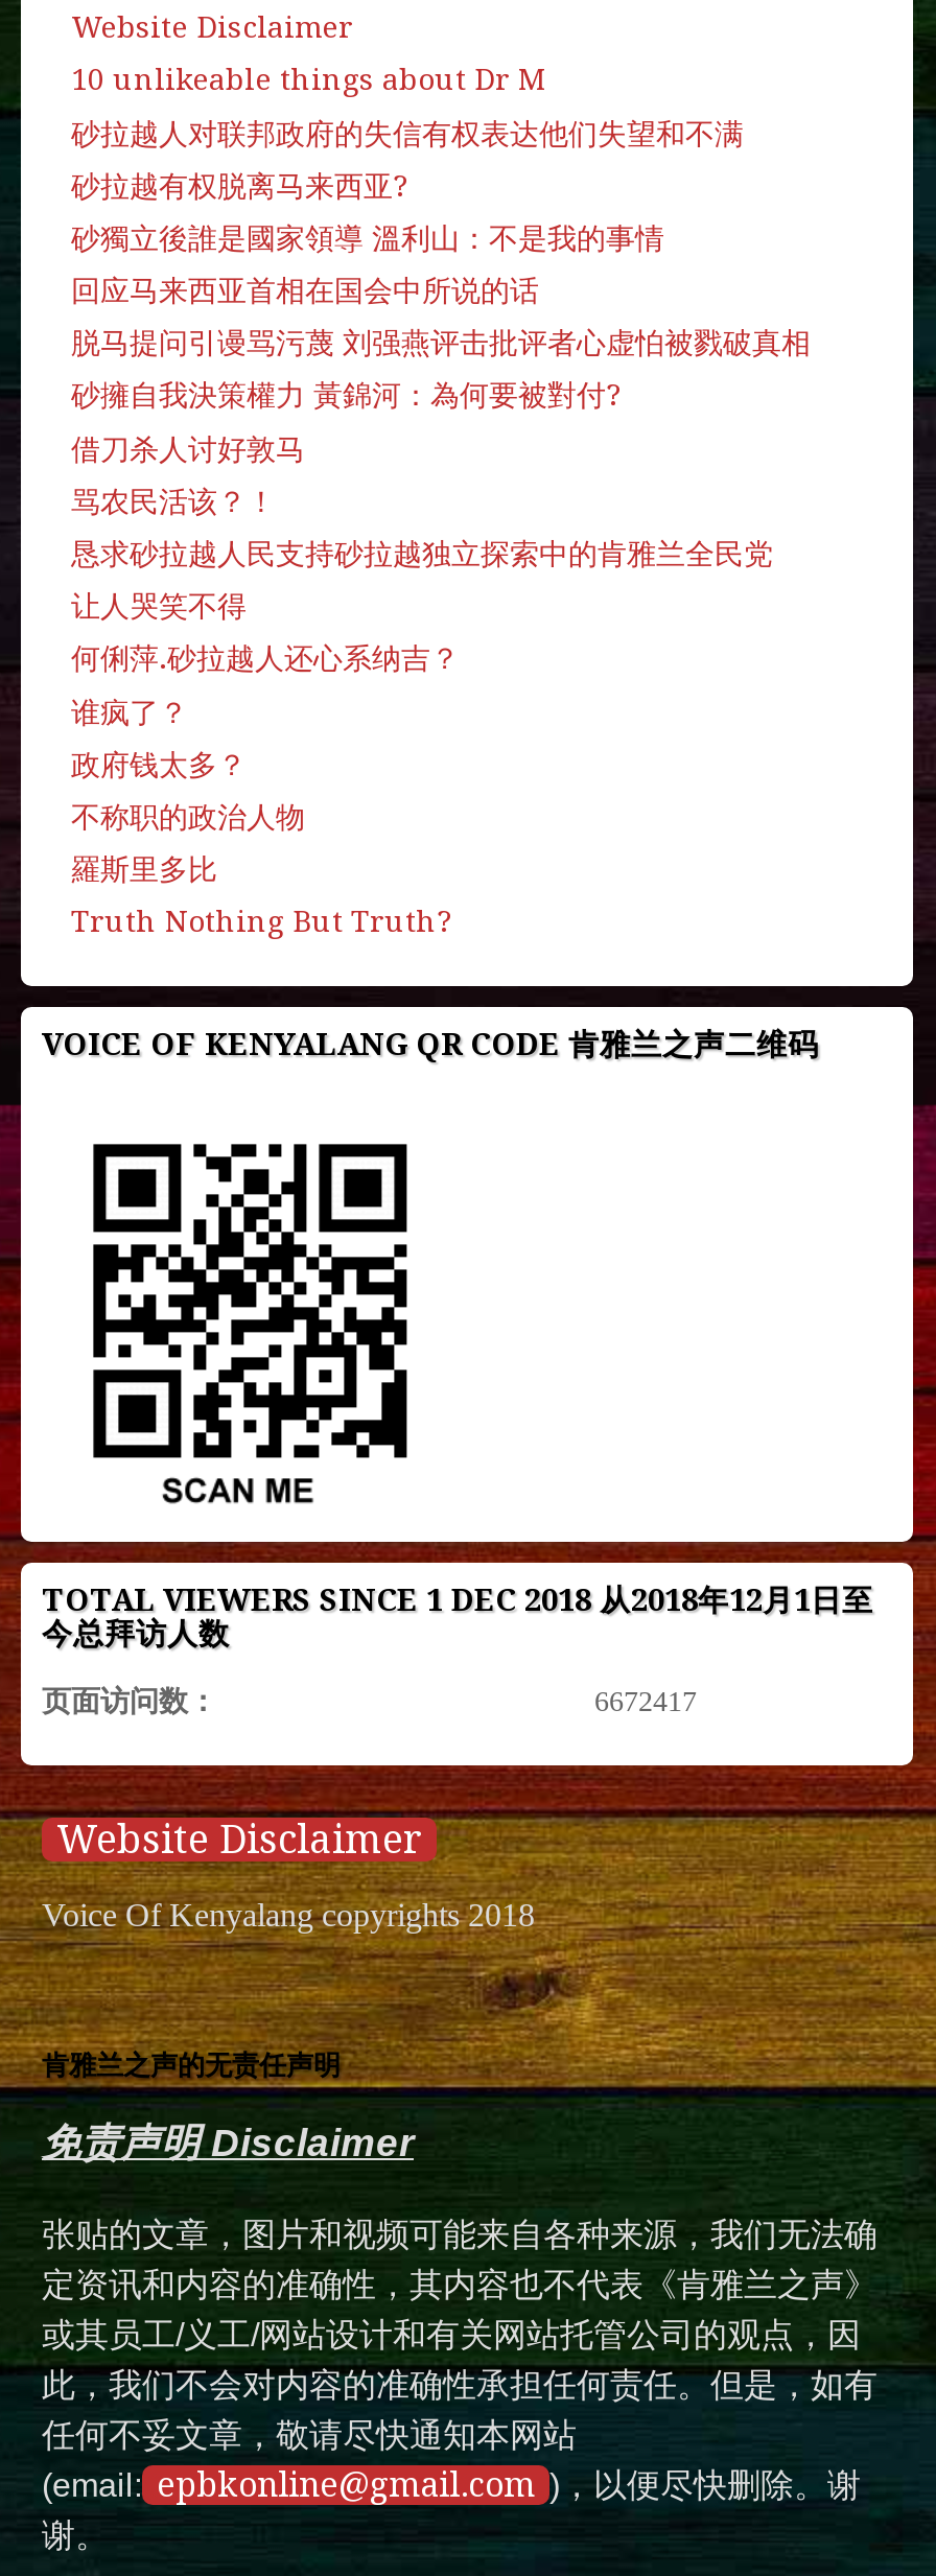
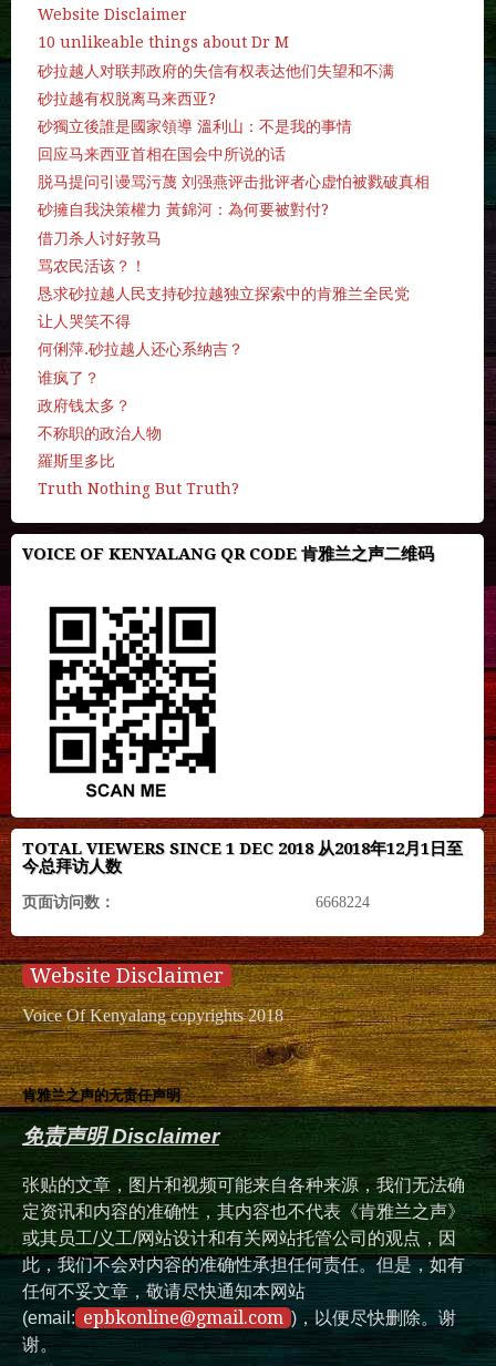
- 6672417
+ 6668224
